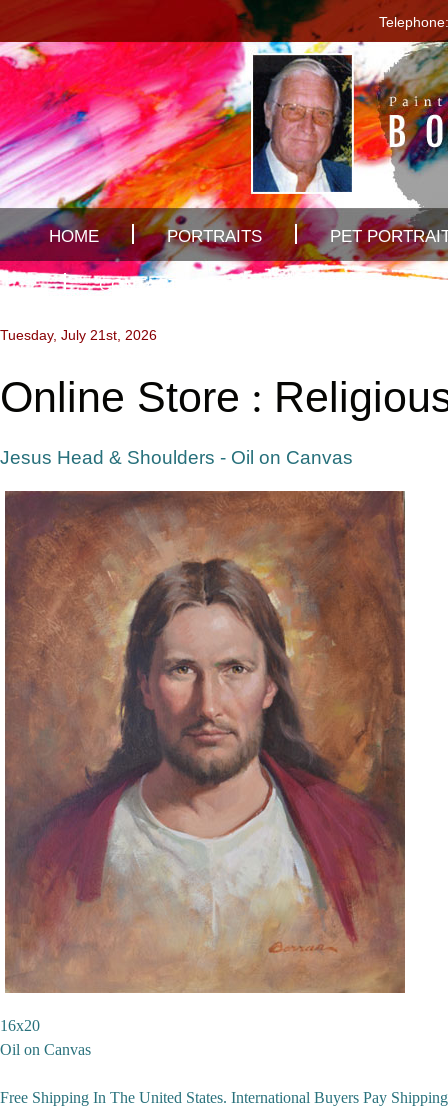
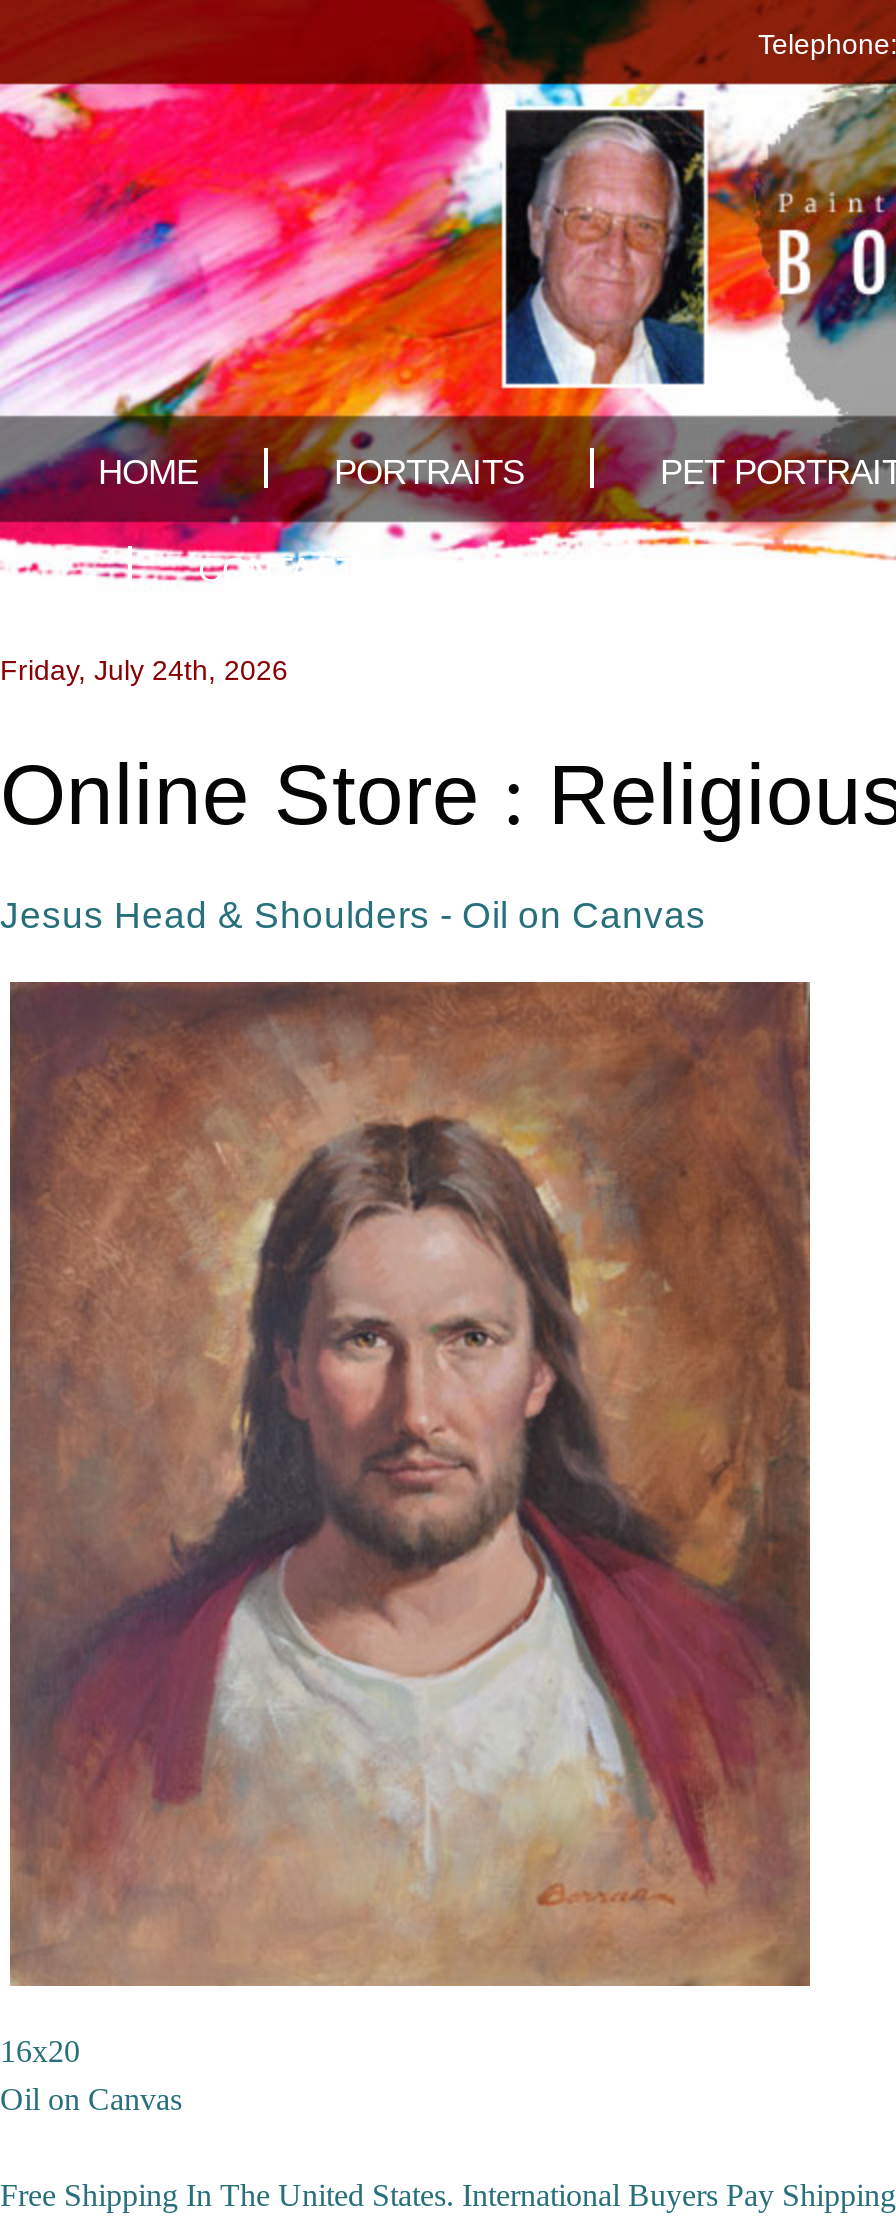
- Tuesday, July 21st, 2026
+ Friday, July 24th, 2026
